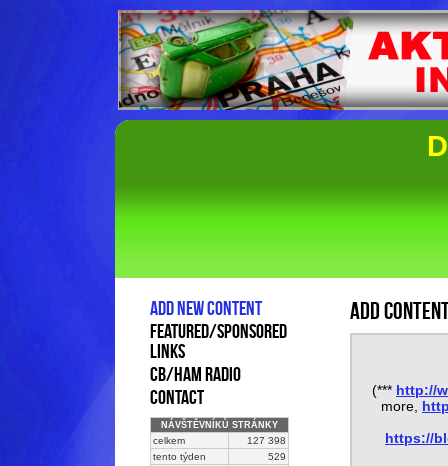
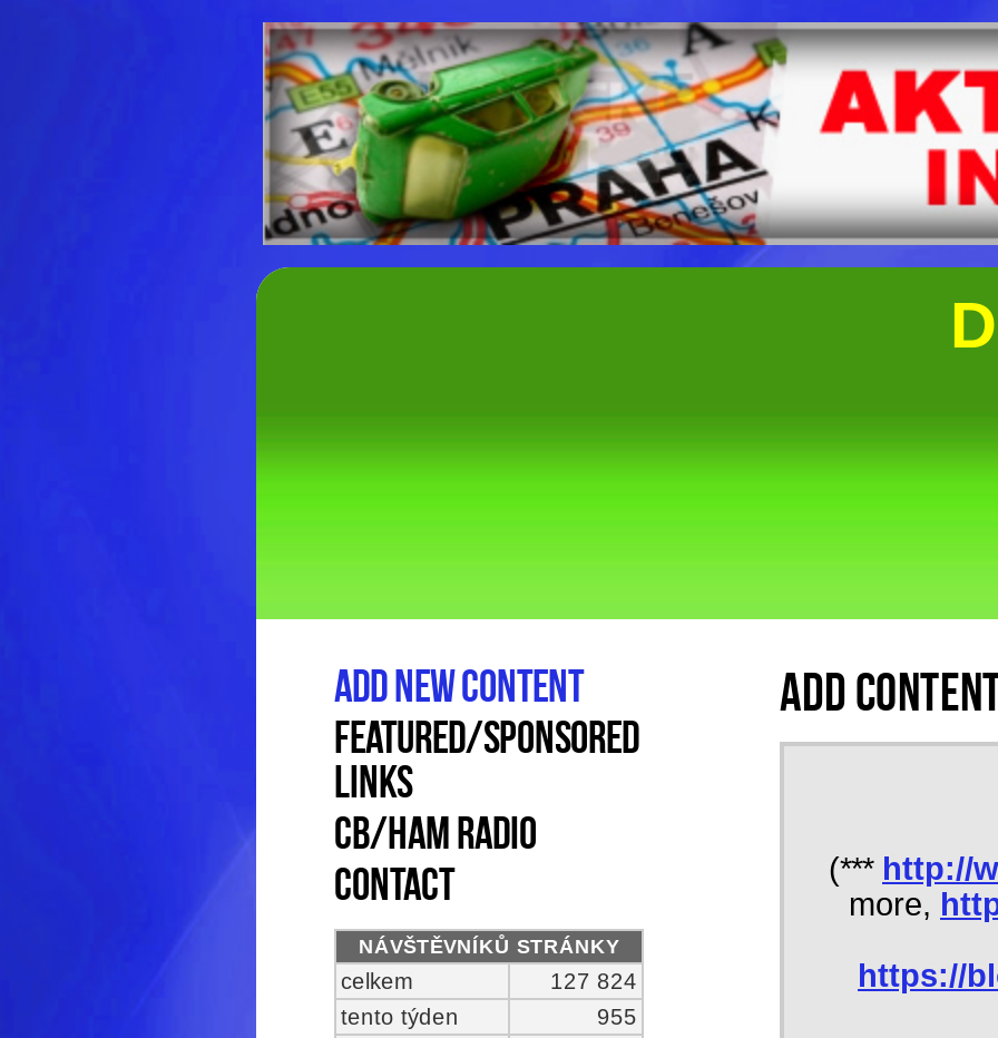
- 127 398
+ 127 824

- 529
+ 955
